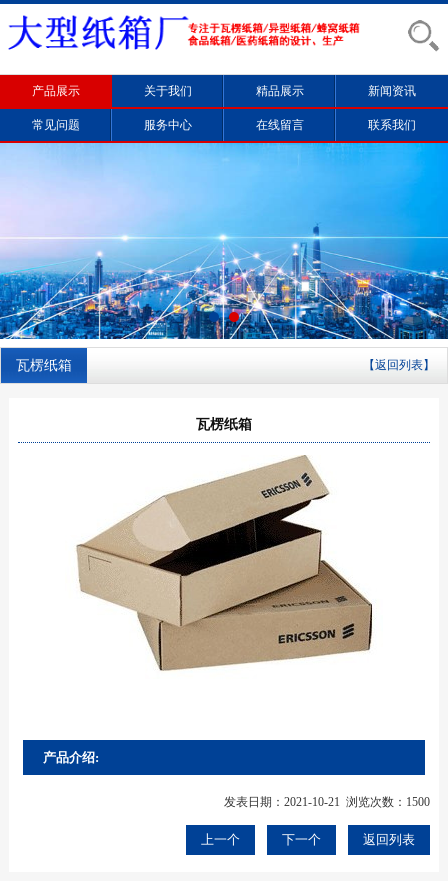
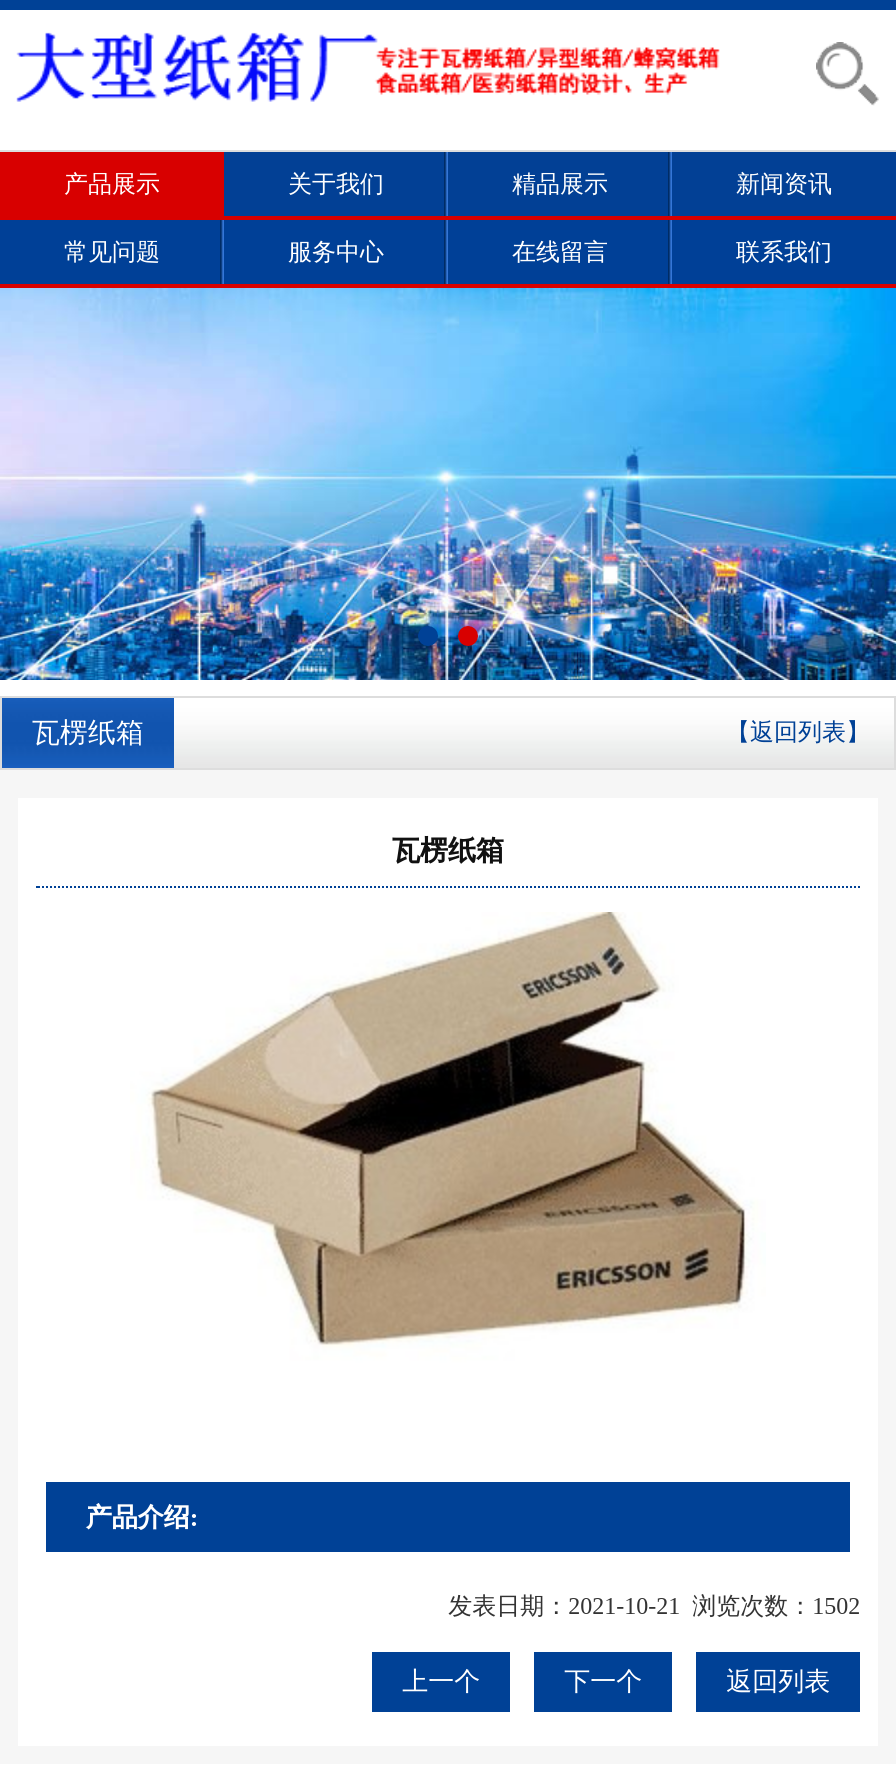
- 发表日期：2021-10-21 浏览次数：1500
+ 发表日期：2021-10-21 浏览次数：1502
